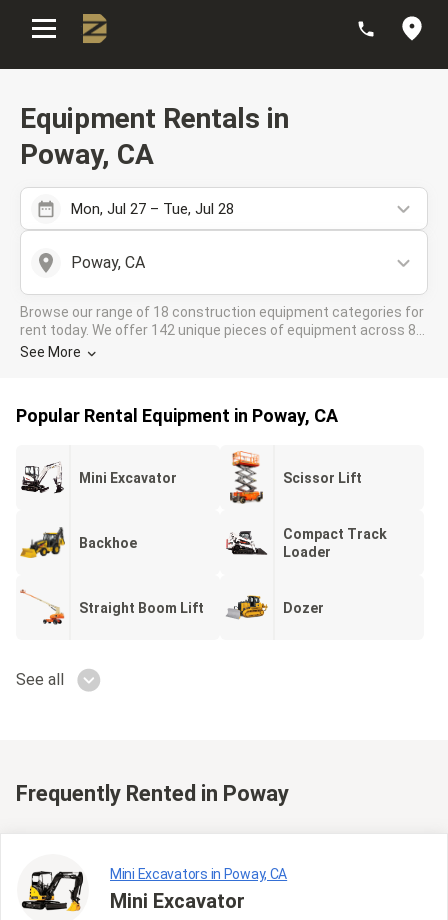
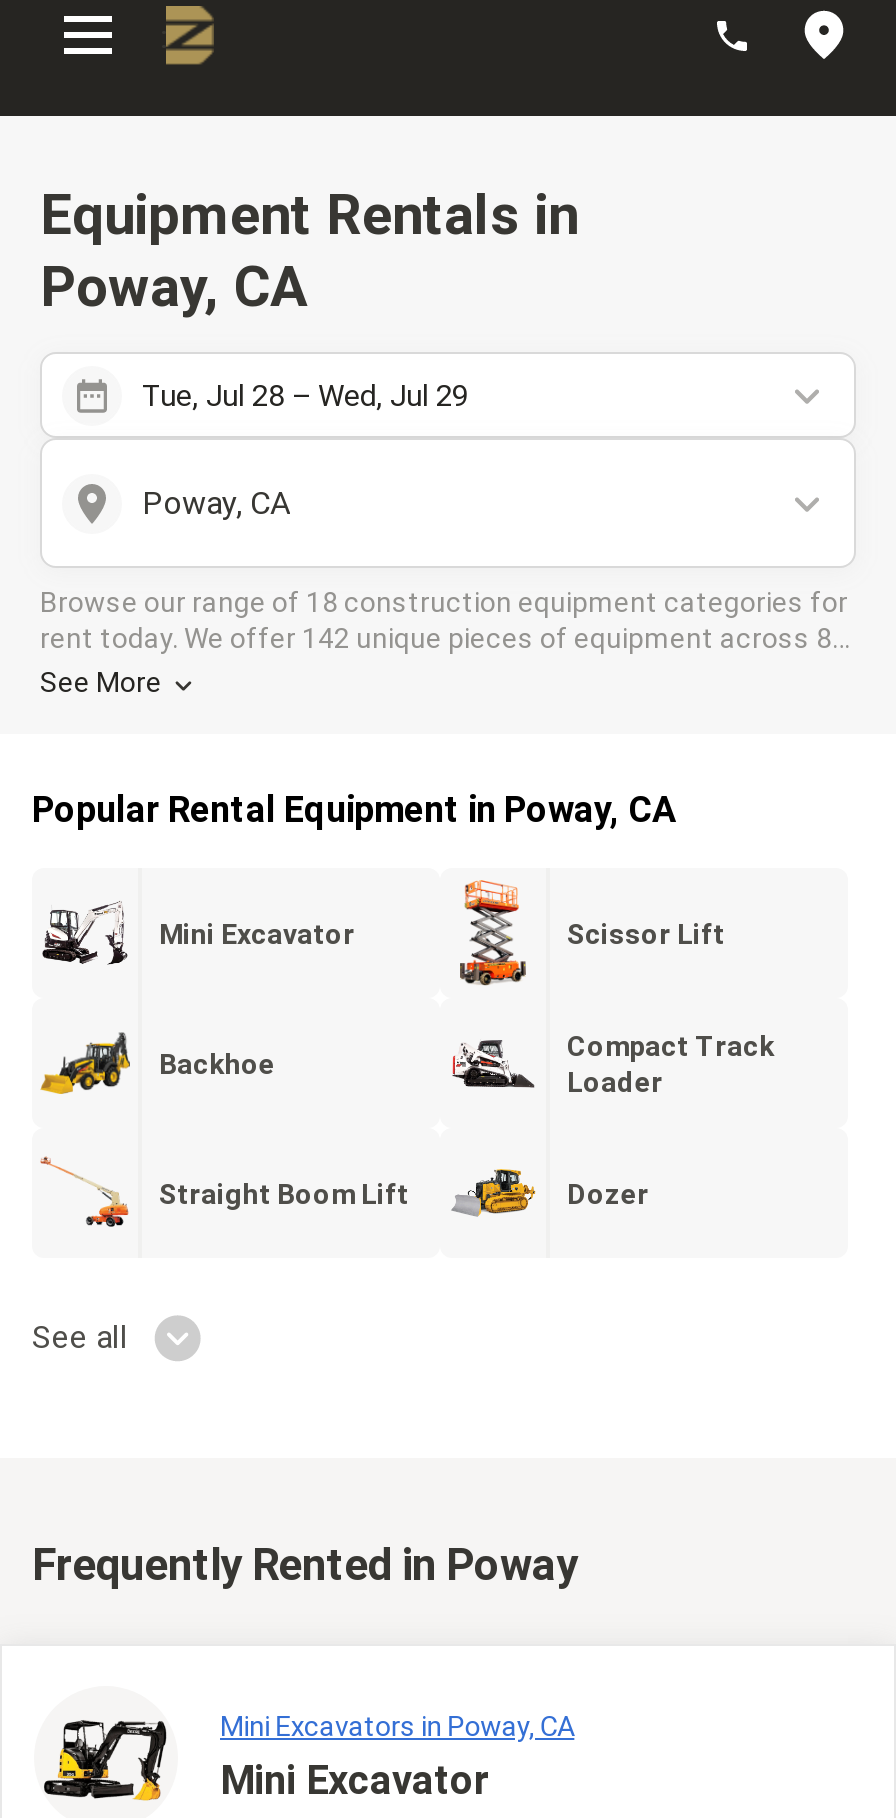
- Mon, Jul 27 – Tue, Jul 28
+ Tue, Jul 28 – Wed, Jul 29
